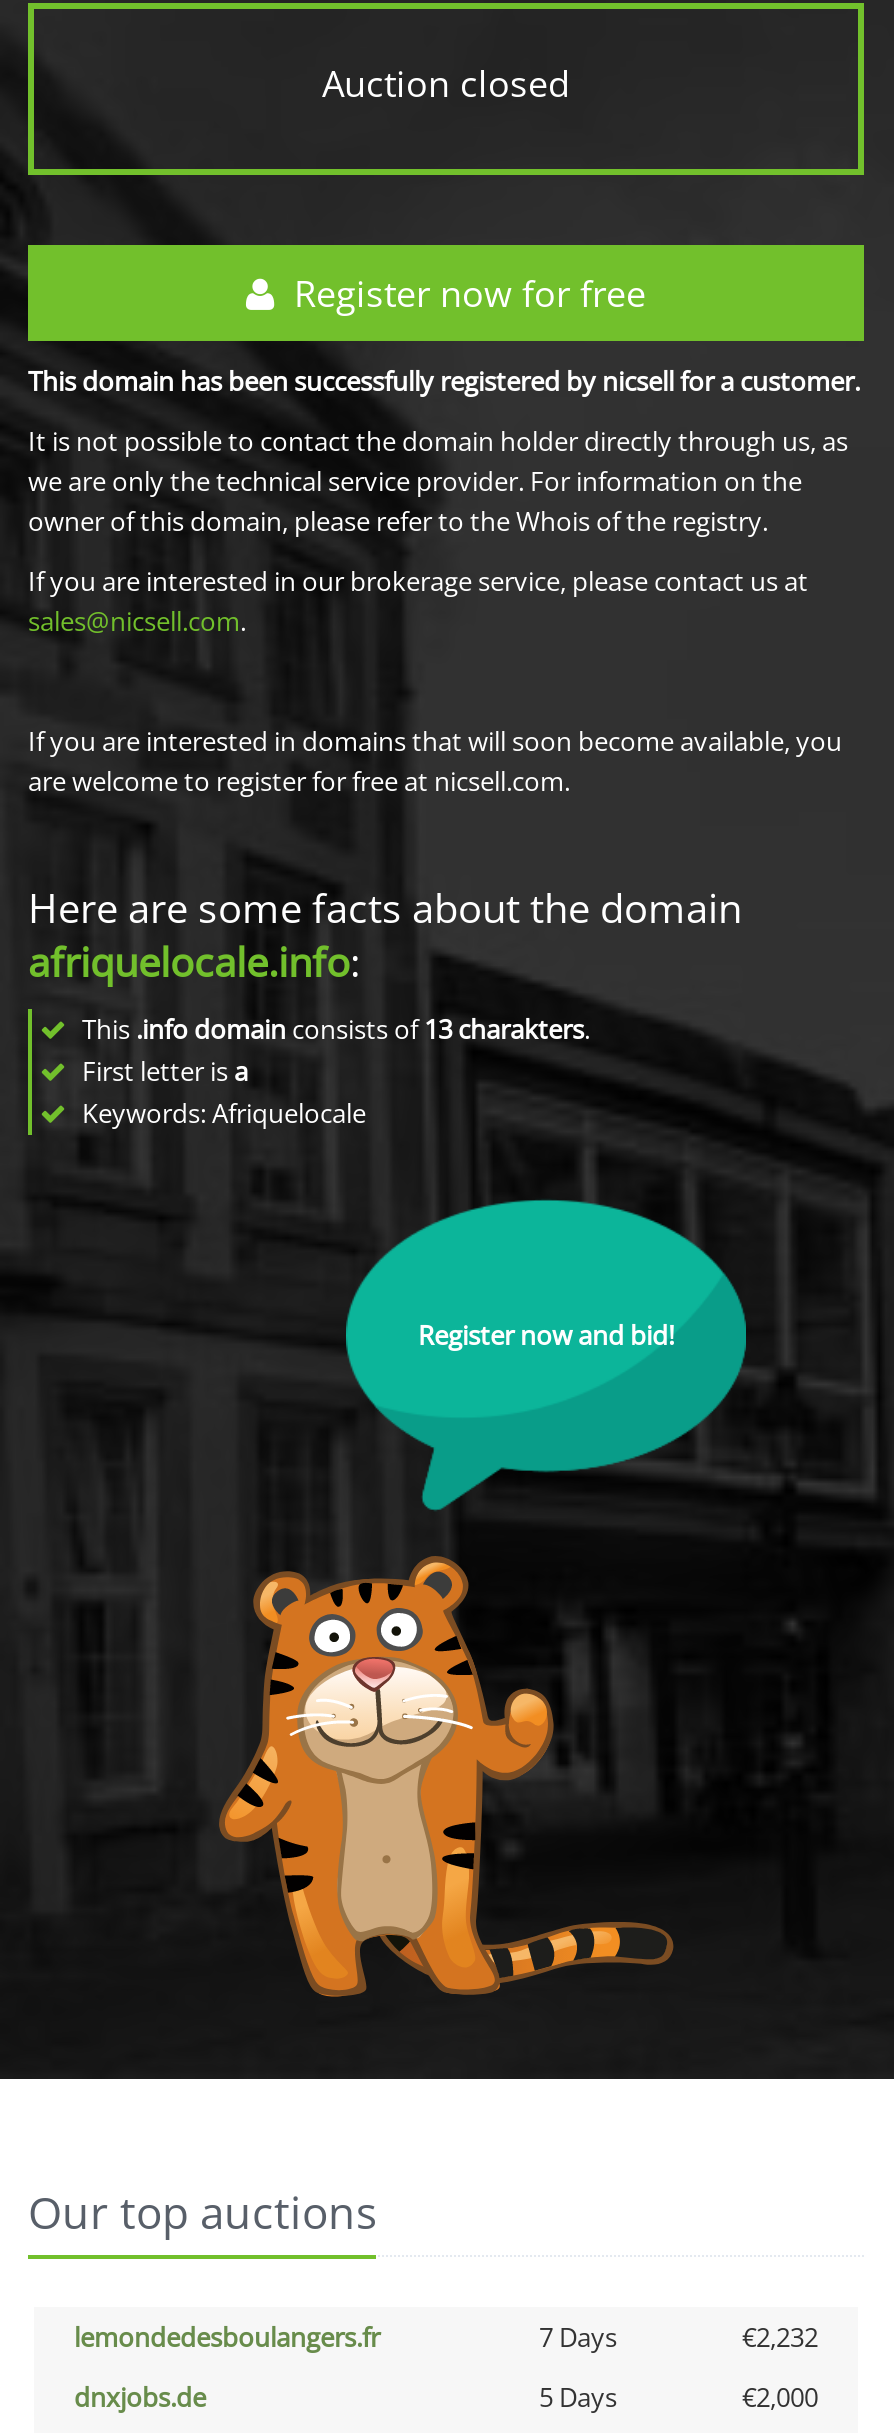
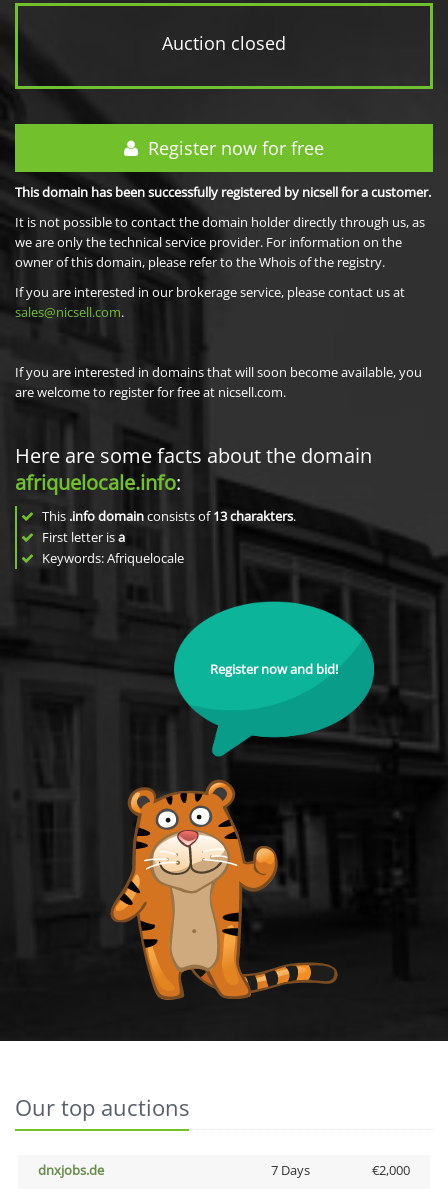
- lemondedesboulangers.fr
- 7 Days
- €2,232

- 5 Days
+ 7 Days
